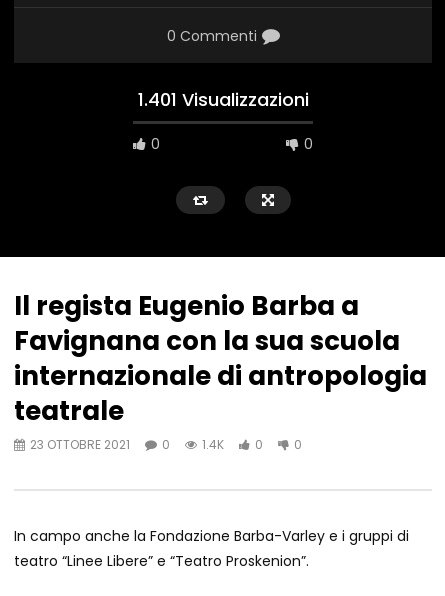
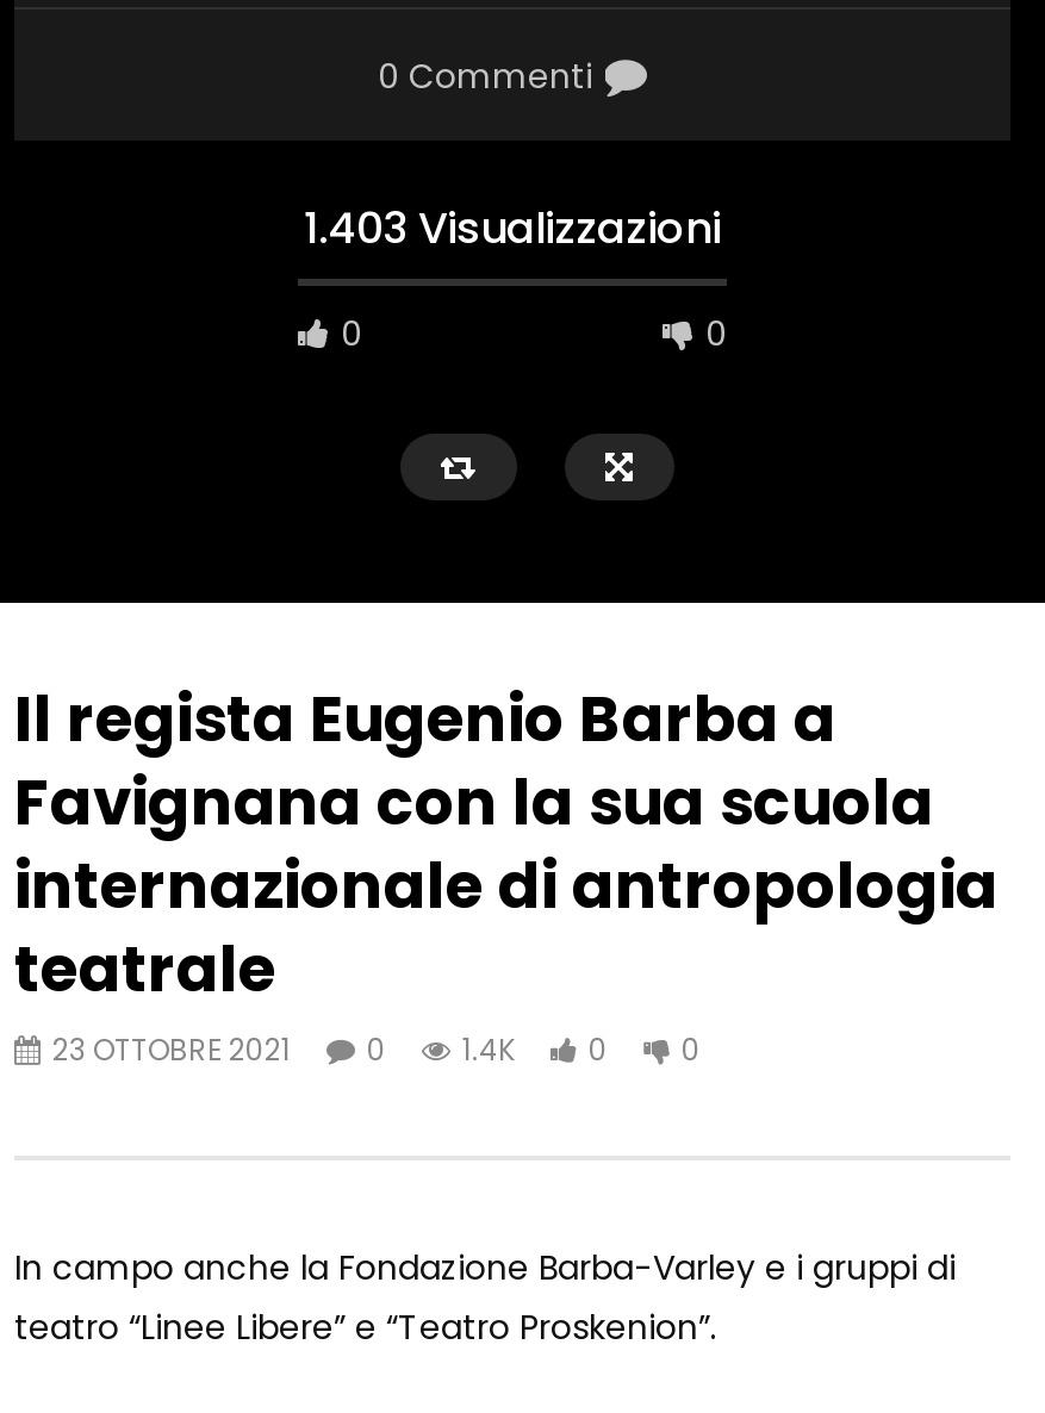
- 1.401 Visualizzazioni
+ 1.403 Visualizzazioni
